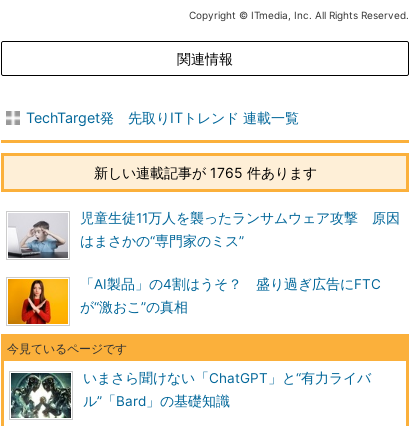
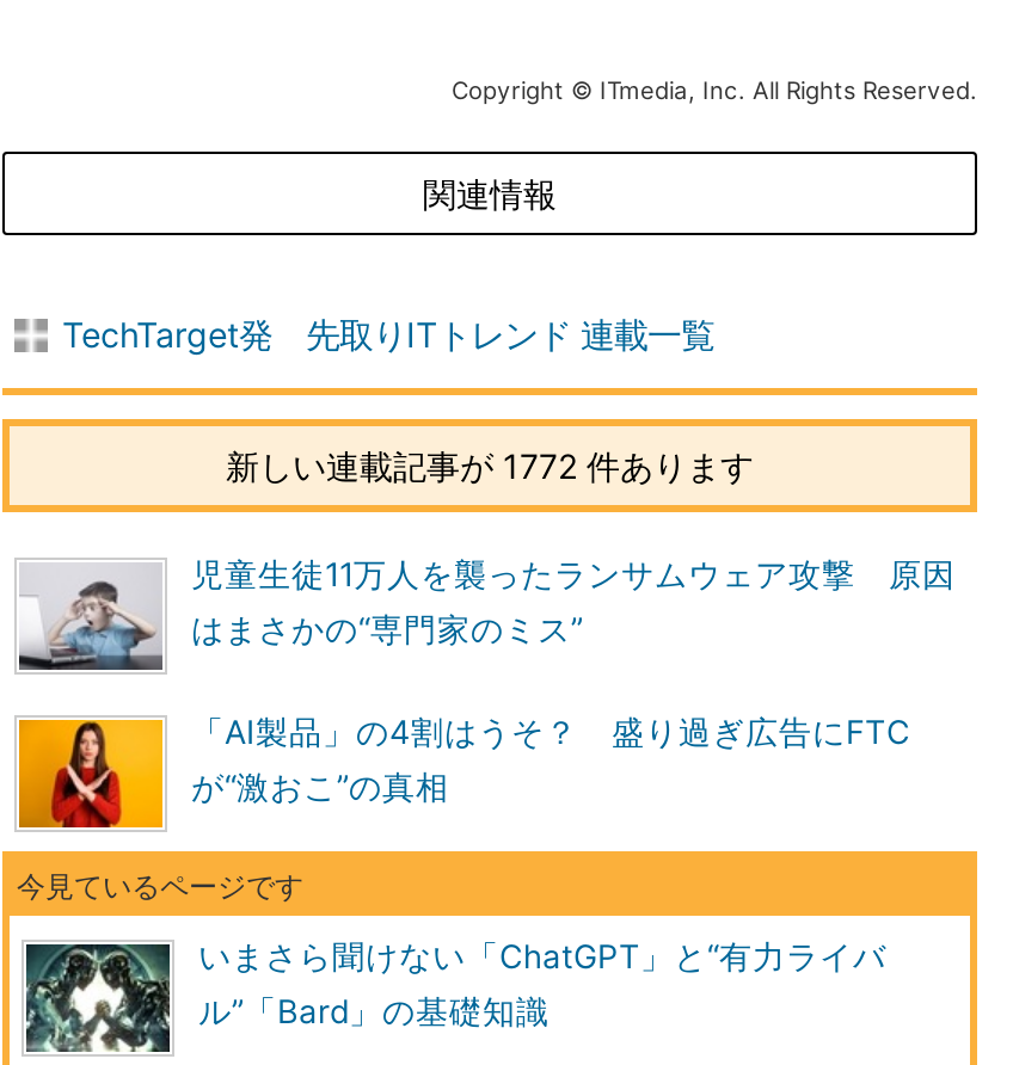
- 新しい連載記事が 1765 件あります
+ 新しい連載記事が 1772 件あります
